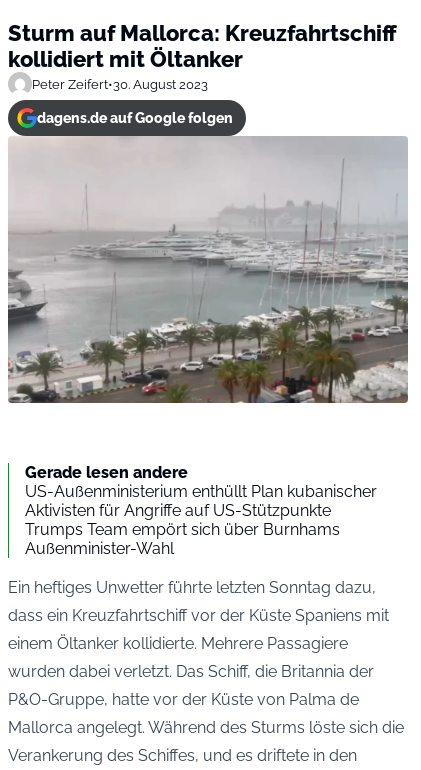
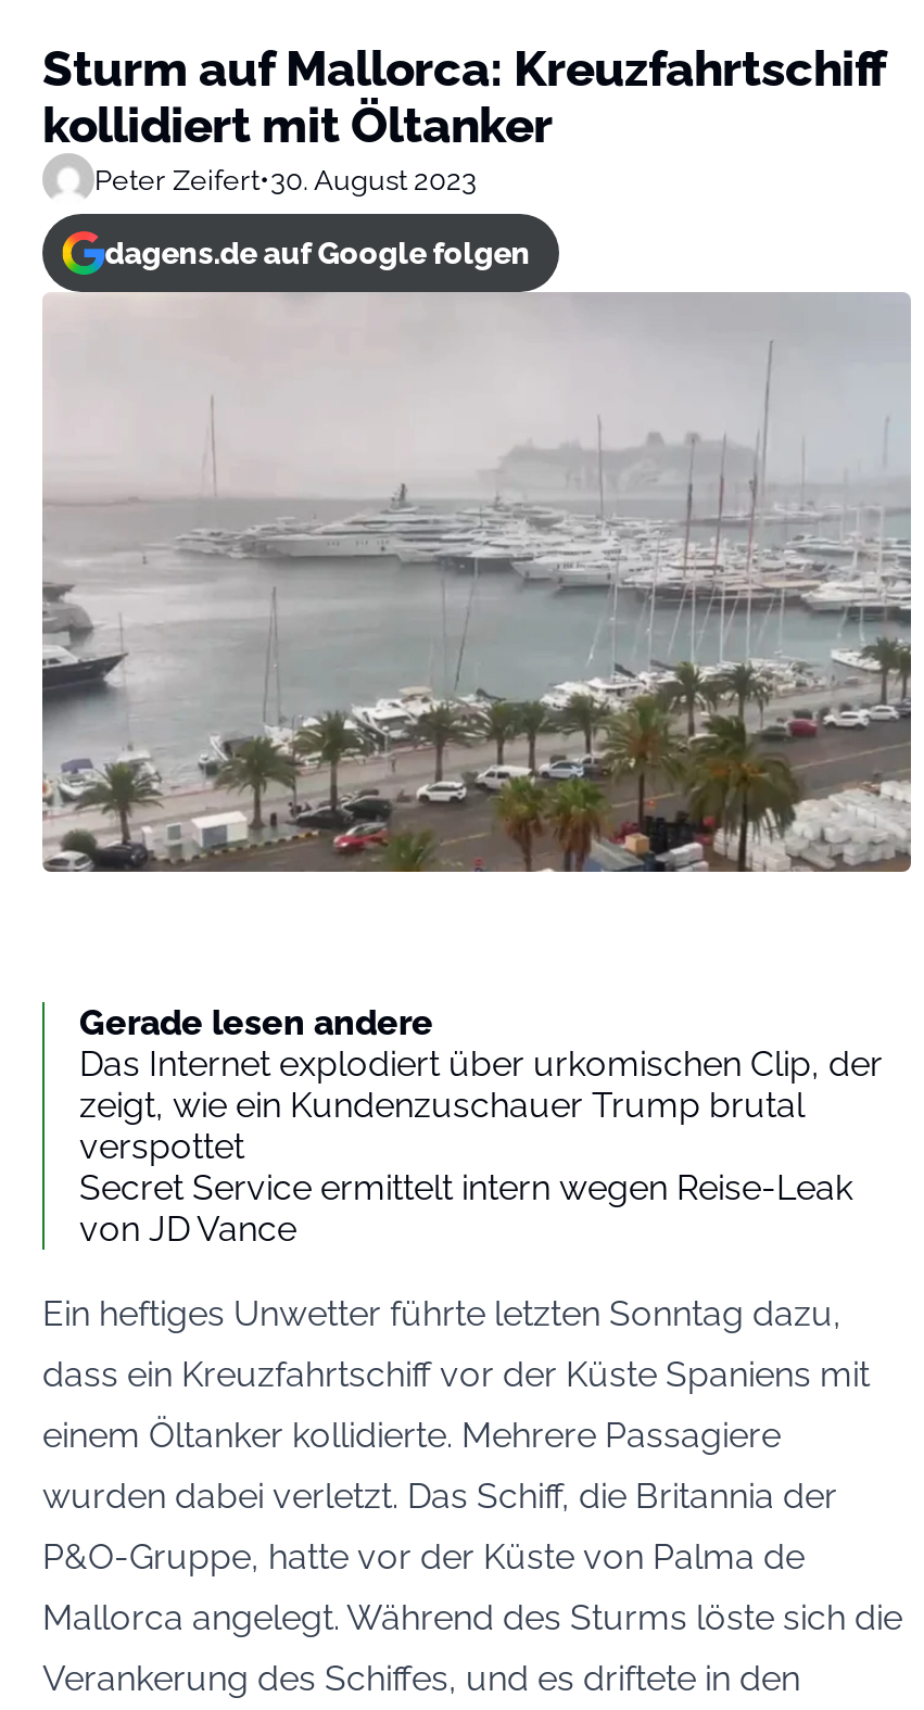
- US-Außenministerium enthüllt Plan kubanischer
- Aktivisten für Angriffe auf US-Stützpunkte
- Trumps Team empört sich über Burnhams
- Außenminister-Wahl
+ Das Internet explodiert über urkomischen Clip, der
+ zeigt, wie ein Kundenzuschauer Trump brutal
+ verspottet
+ Secret Service ermittelt intern wegen Reise-Leak
+ von JD Vance
